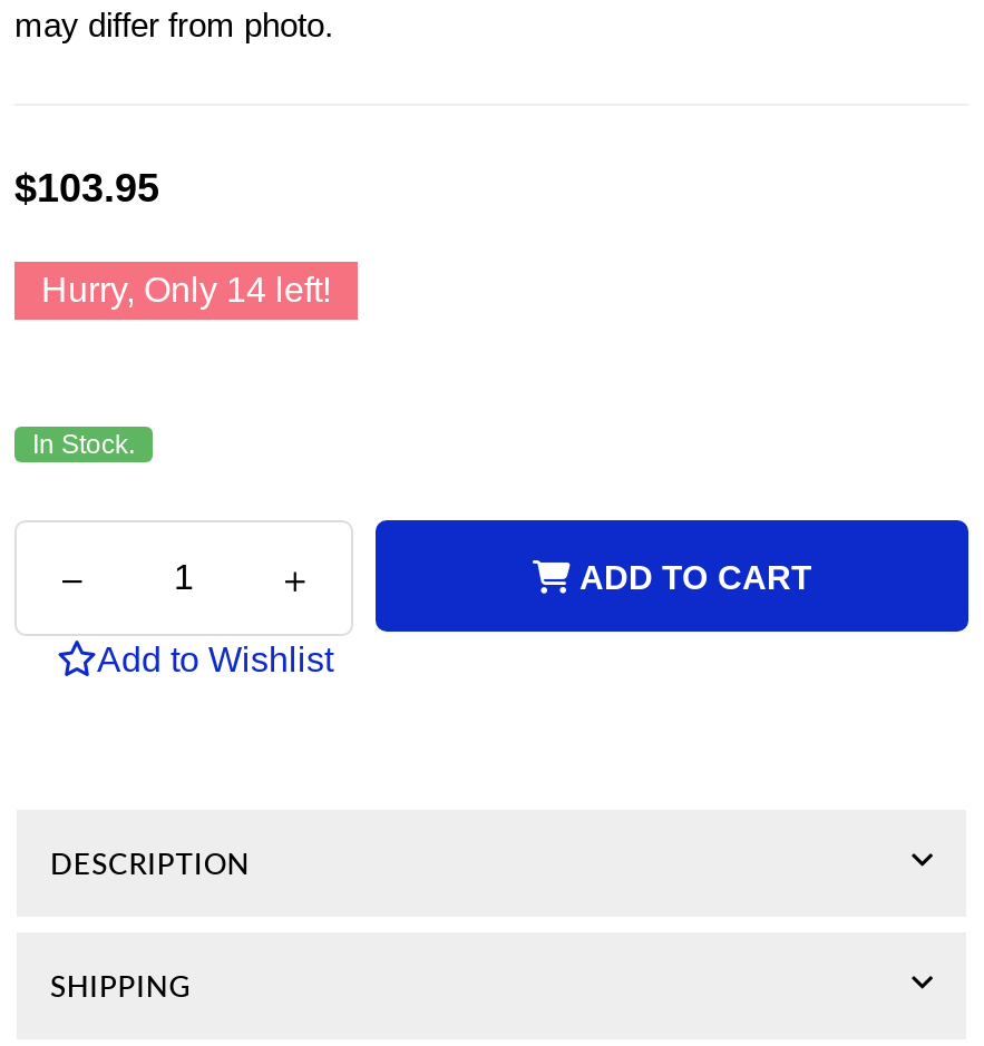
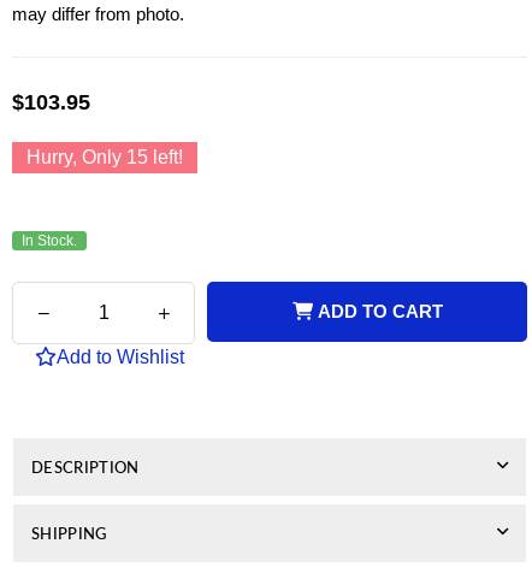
- Hurry, Only 14 left!
+ Hurry, Only 15 left!
